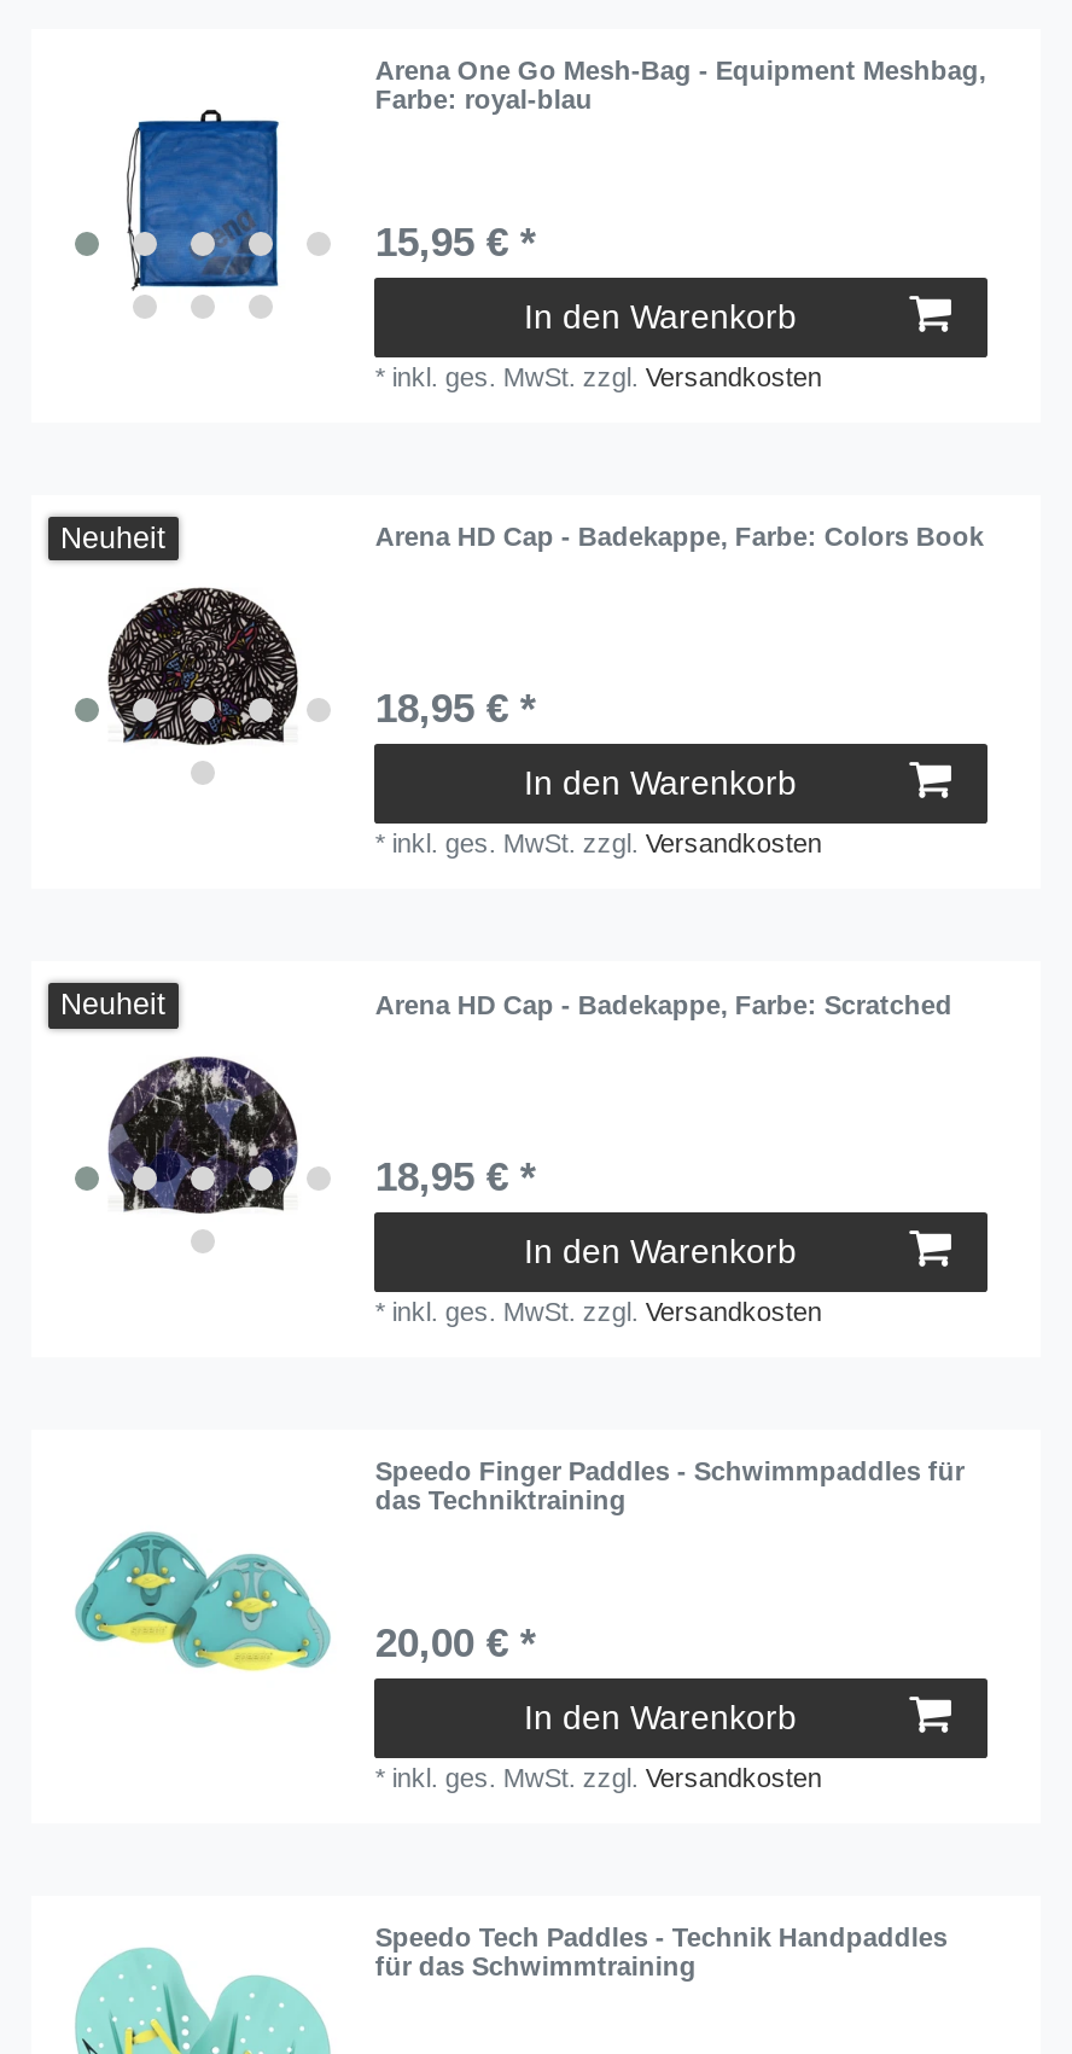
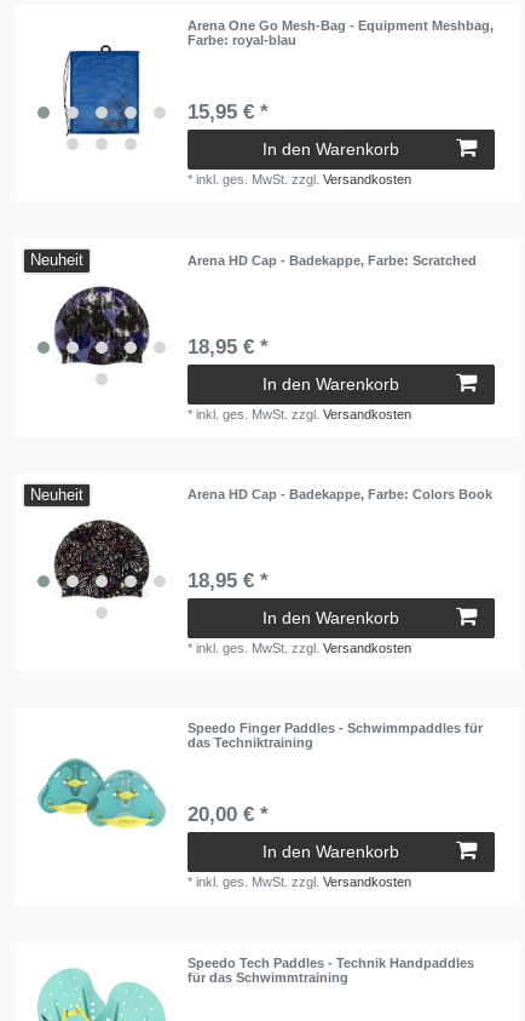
moved down: Arena HD Cap - Badekappe, Farbe: Colors Book

moved down: [image]

moved up: Arena HD Cap - Badekappe, Farbe: Scratched

moved up: [image]
